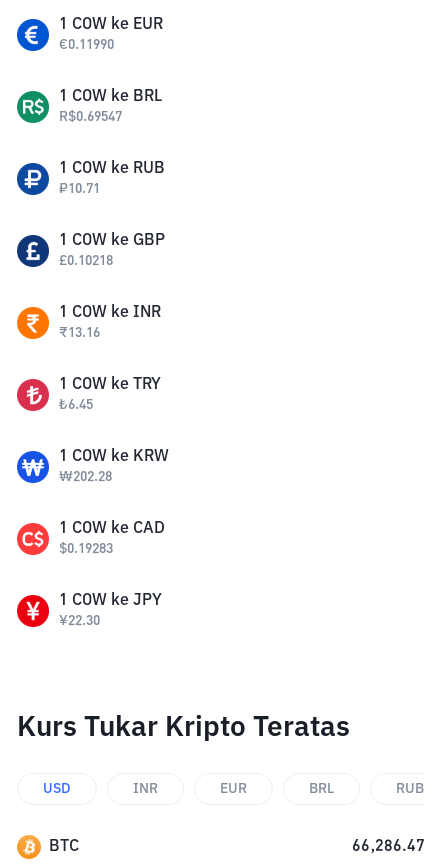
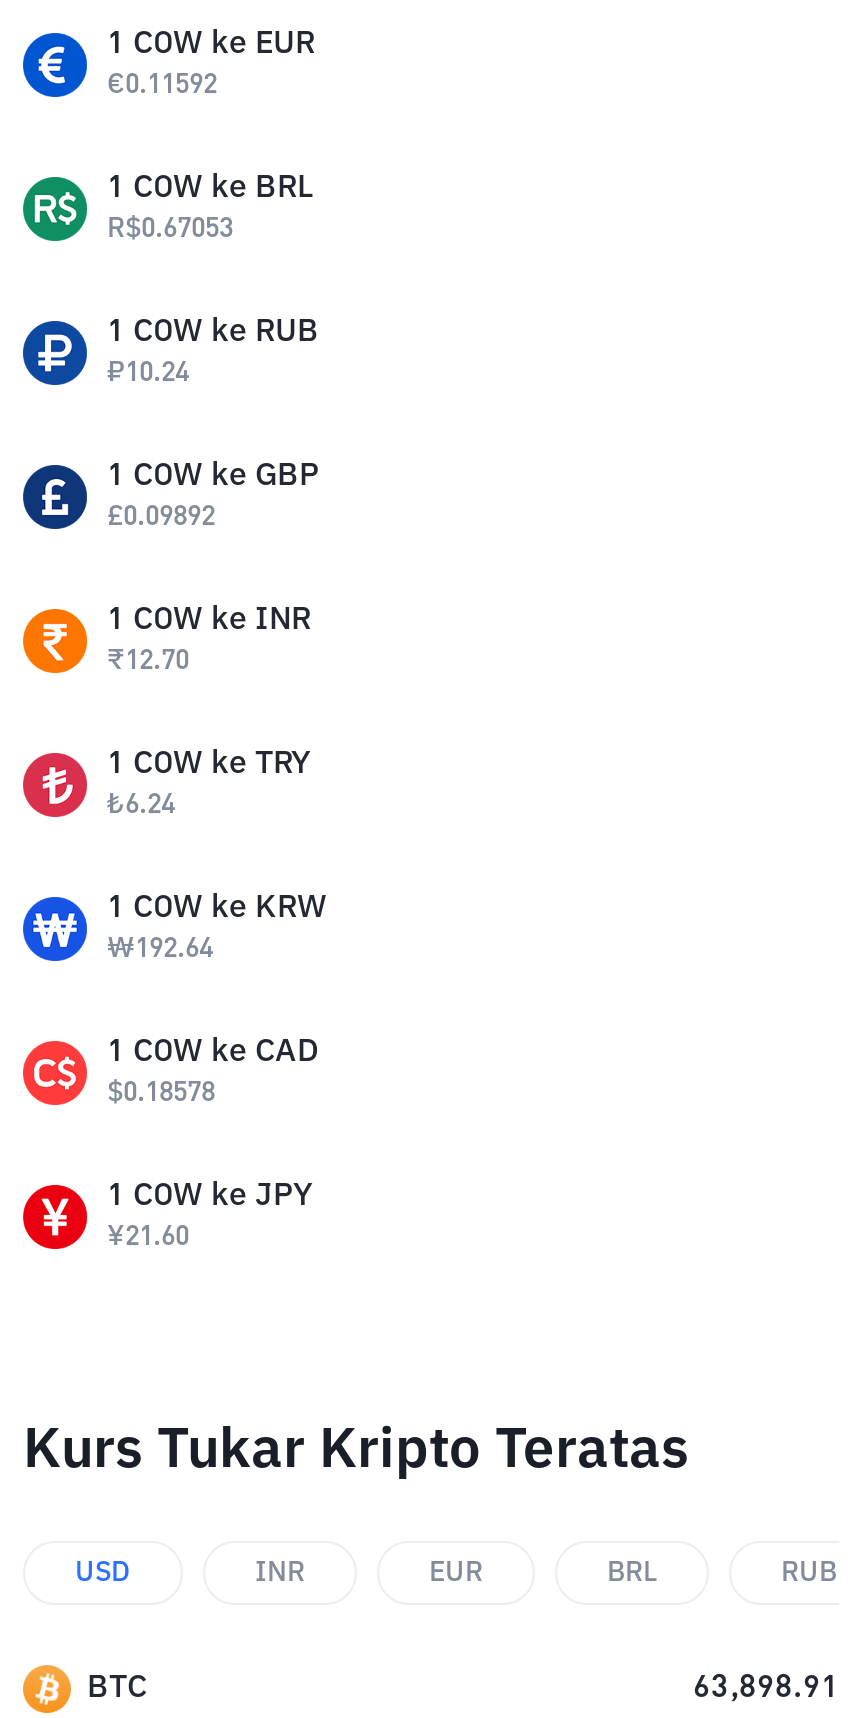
- €0.11990
+ €0.11592

- R$0.69547
+ R$0.67053

- ₽10.71
+ ₽10.24

- £0.10218
+ £0.09892

- ₹13.16
+ ₹12.70

- ₺6.45
+ ₺6.24

- ₩202.28
+ ₩192.64

- $0.19283
+ $0.18578

- ¥22.30
+ ¥21.60

- 66,286.47
+ 63,898.91
